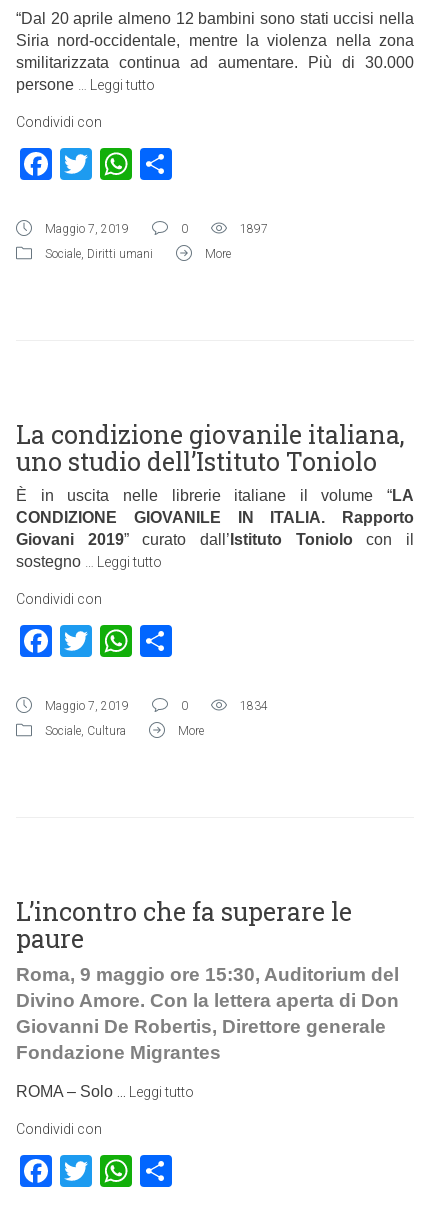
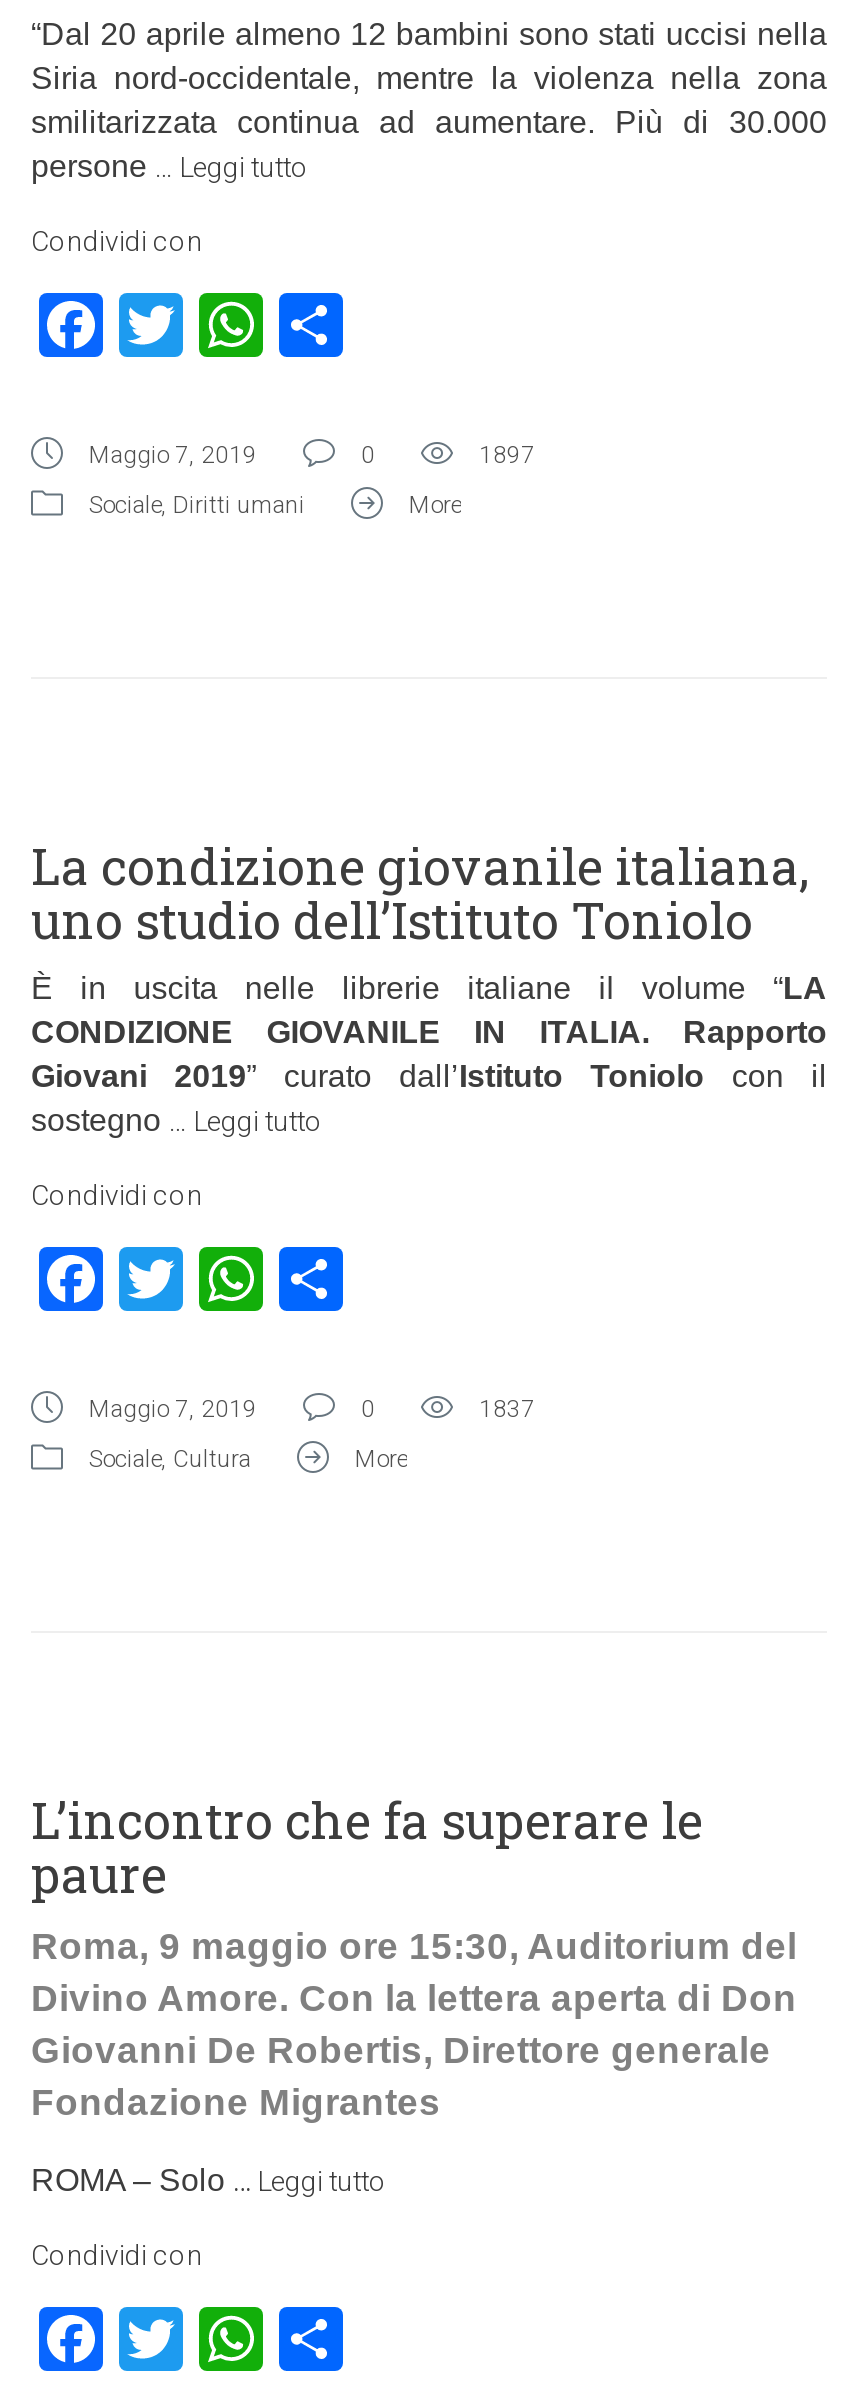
- 1834
+ 1837
